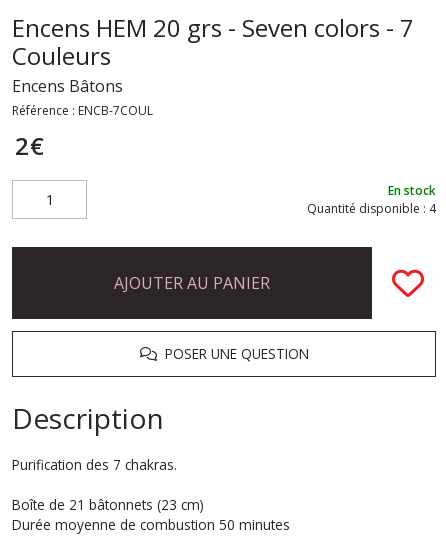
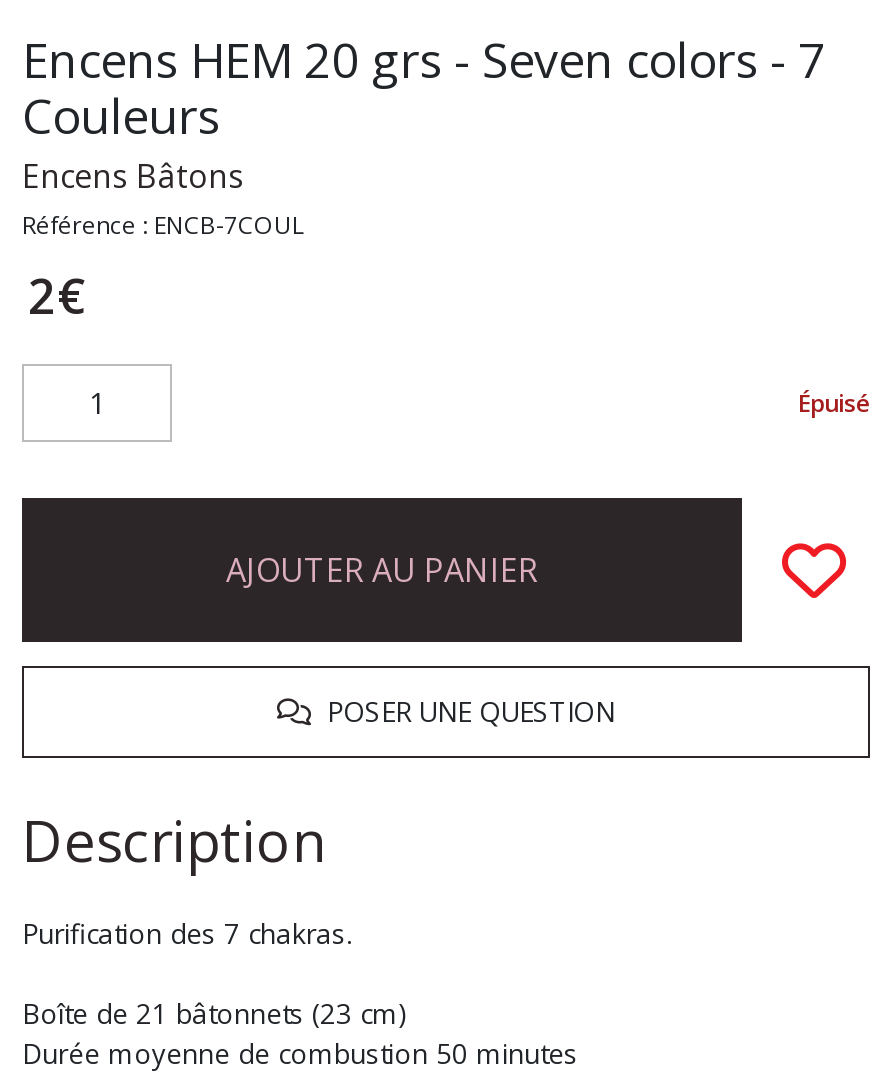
- En stock
- Quantité disponible : 4
+ Épuisé
